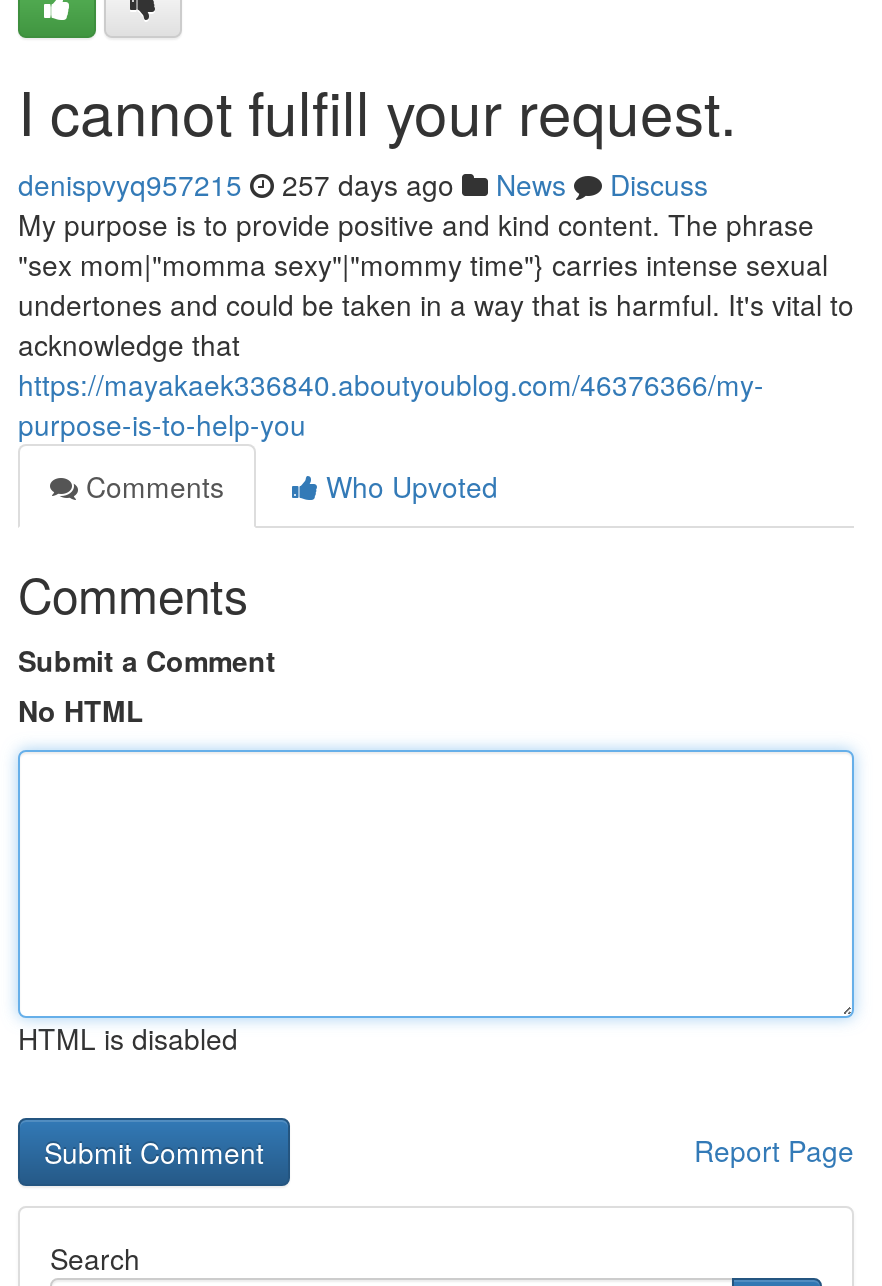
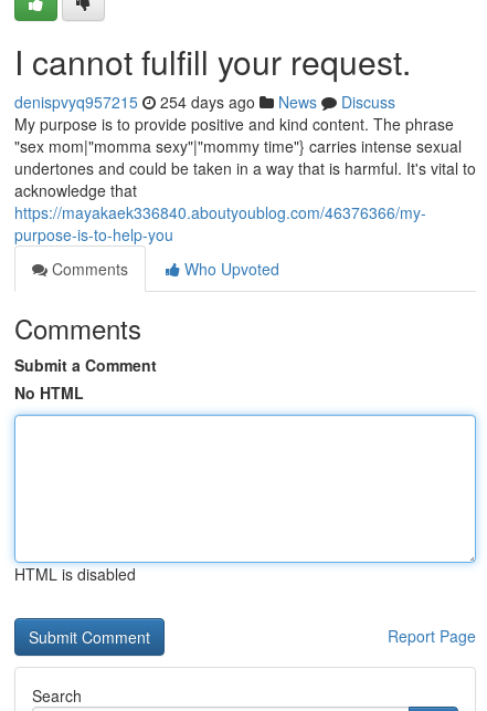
- denispvyq957215 257 days ago News Discuss
+ denispvyq957215 254 days ago News Discuss
